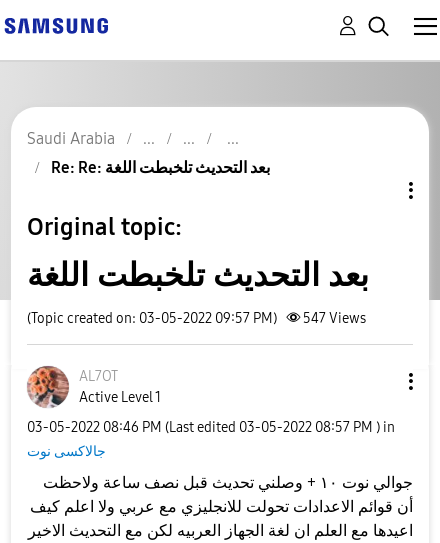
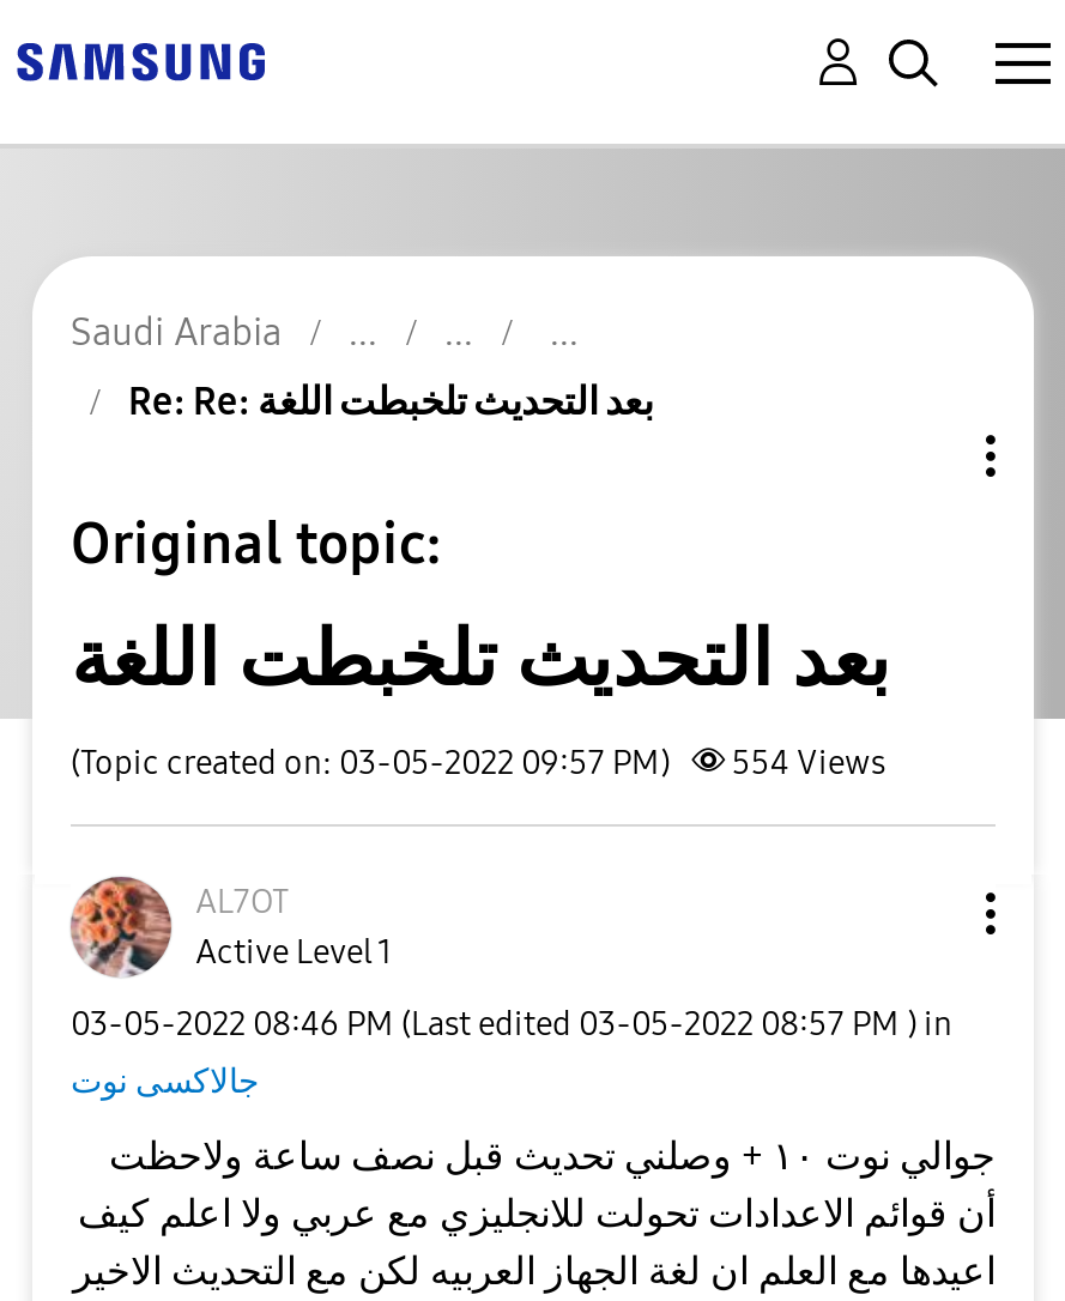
- (Topic created on: 03-05-2022 09:57 PM) 547 Views
+ (Topic created on: 03-05-2022 09:57 PM) 554 Views
